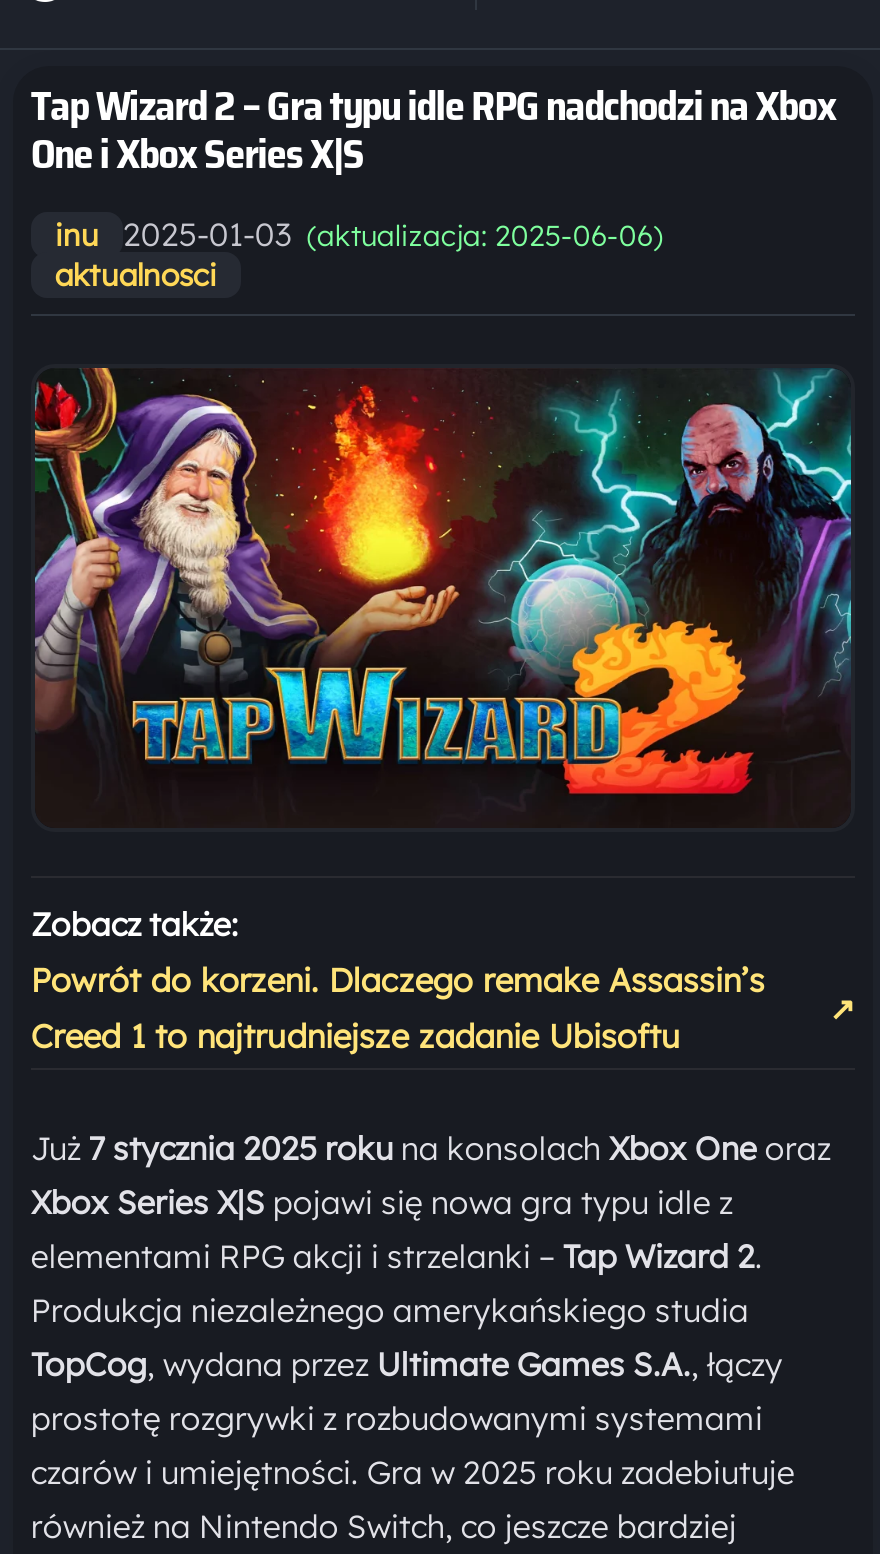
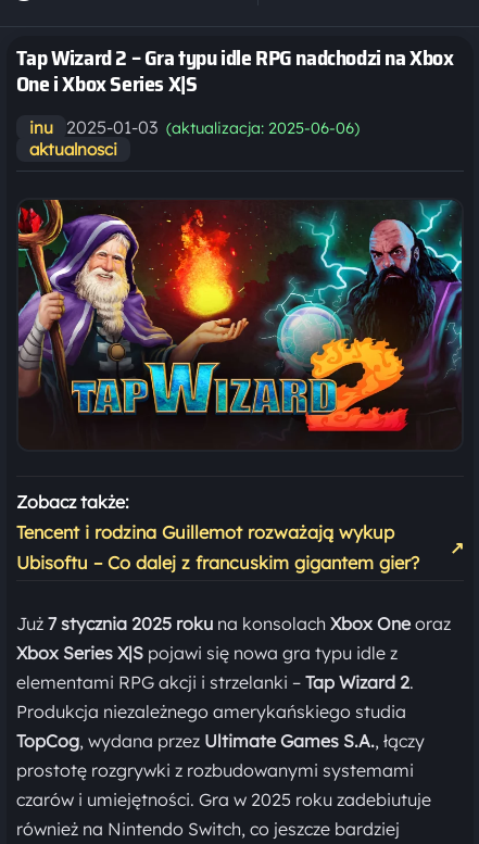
- Powrót do korzeni. Dlaczego remake Assassin’s
- Creed 1 to najtrudniejsze zadanie Ubisoftu
+ Tencent i rodzina Guillemot rozważają wykup
+ Ubisoftu – Co dalej z francuskim gigantem gier?
